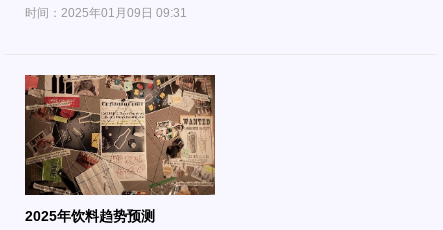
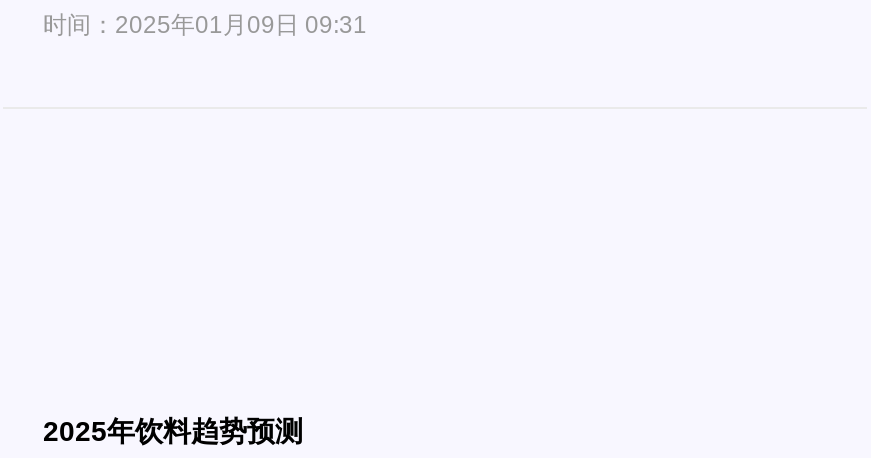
- [image]
